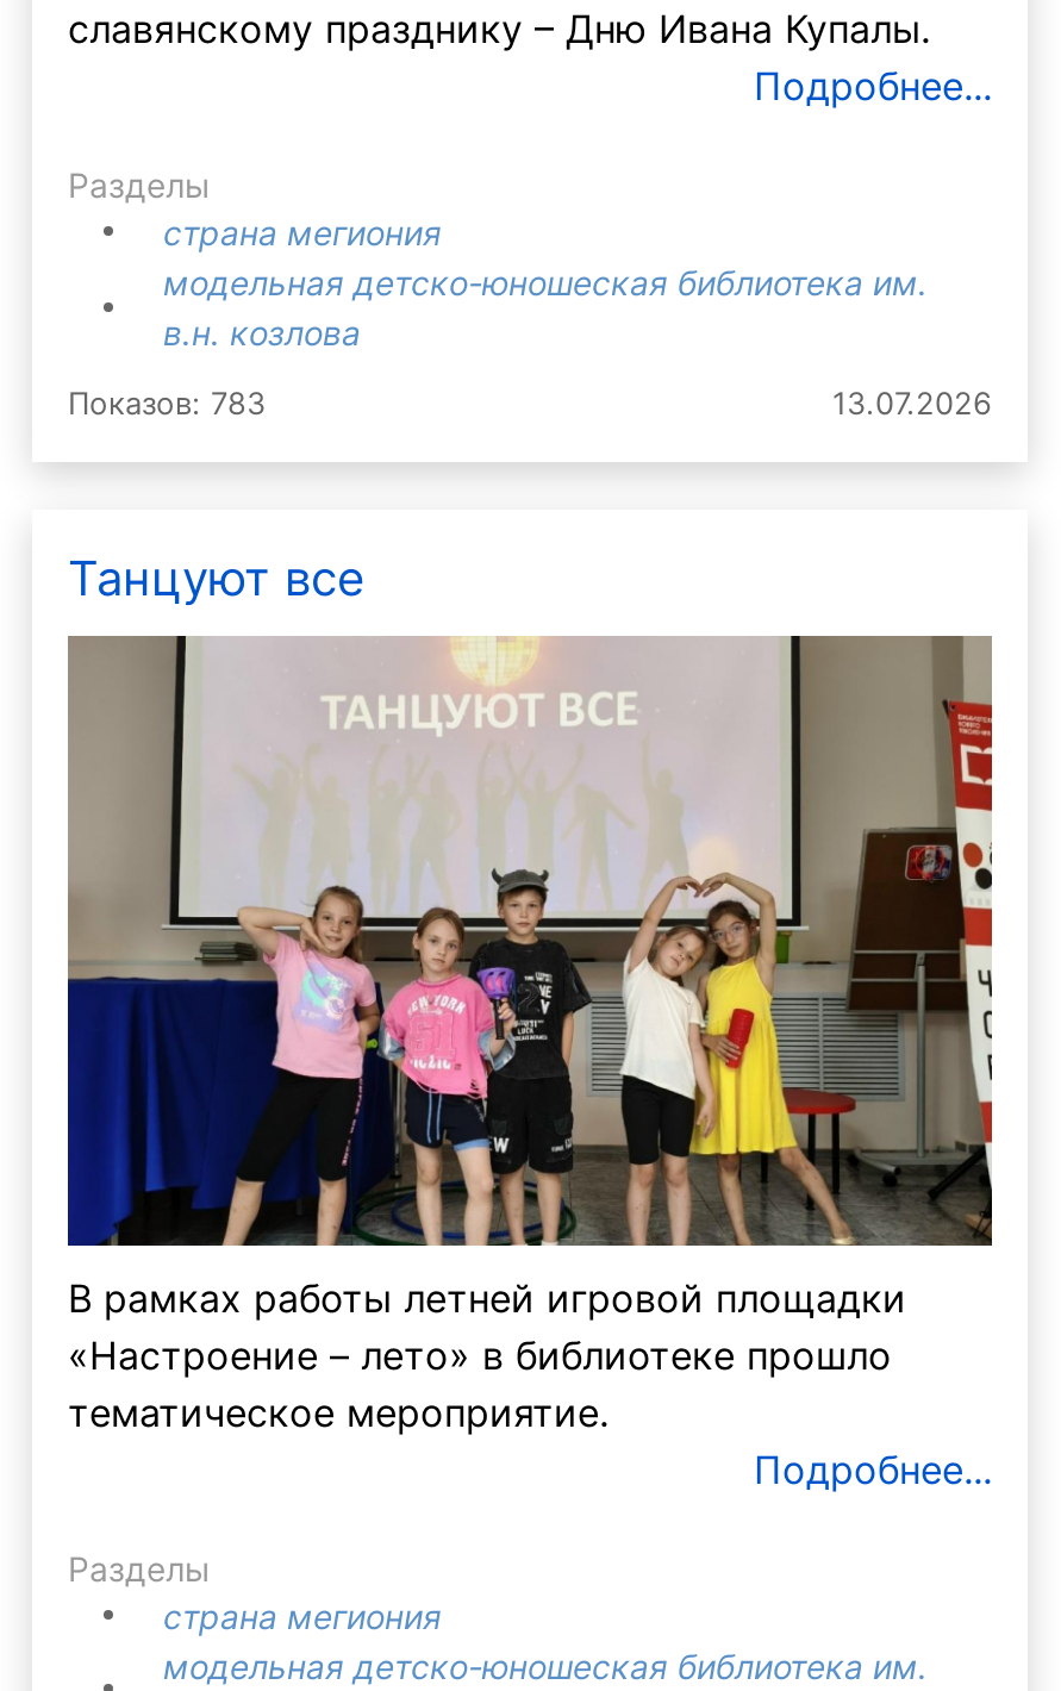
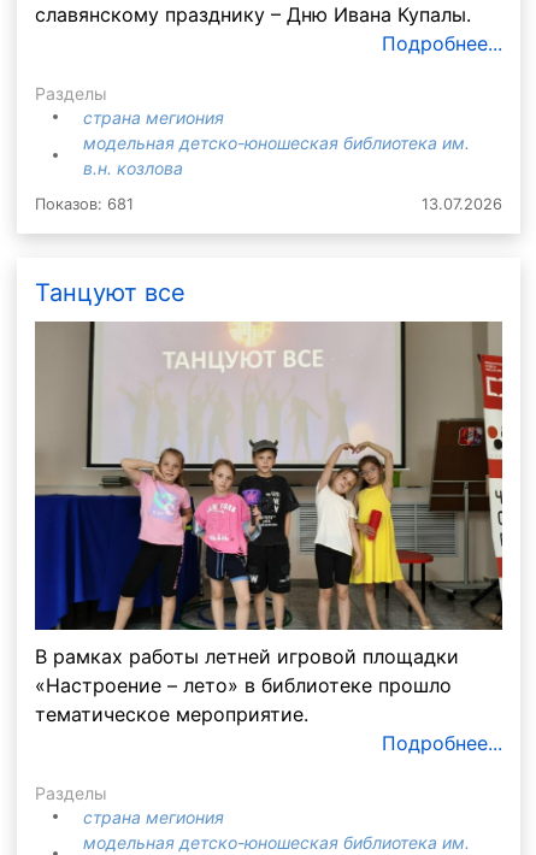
- Показов: 783
+ Показов: 681
